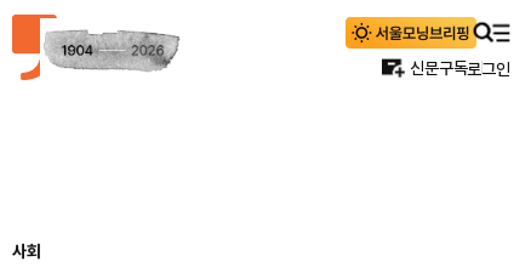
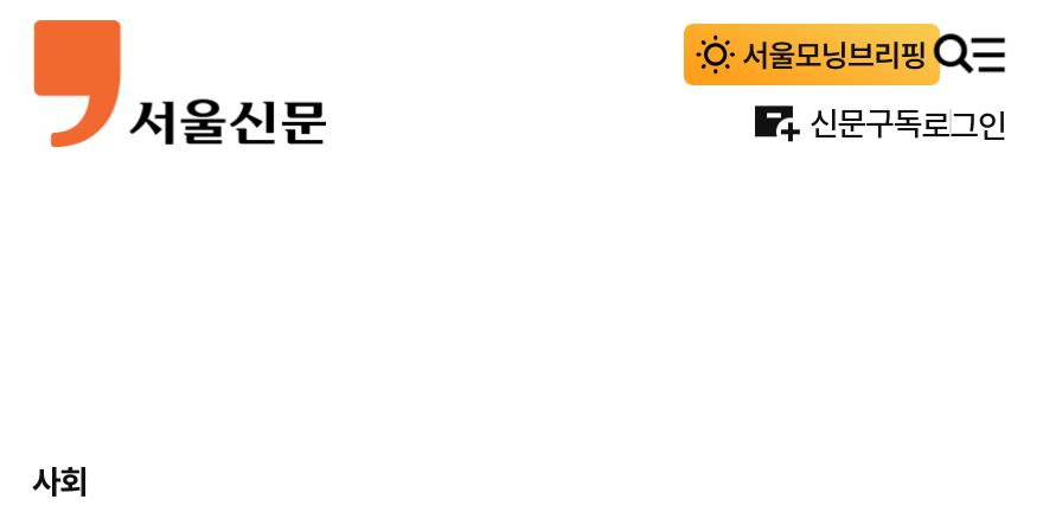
- [image]
+ [image]
